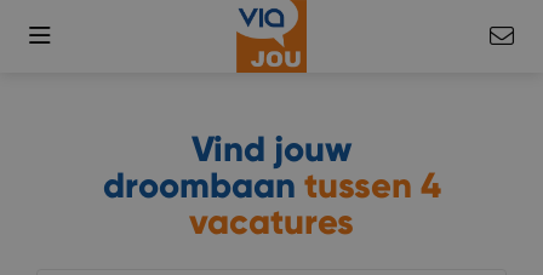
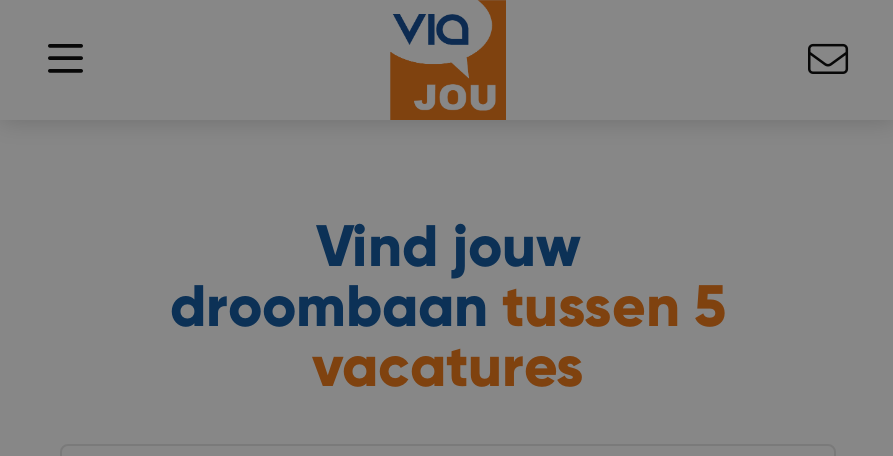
- droombaan tussen 4
+ droombaan tussen 5
